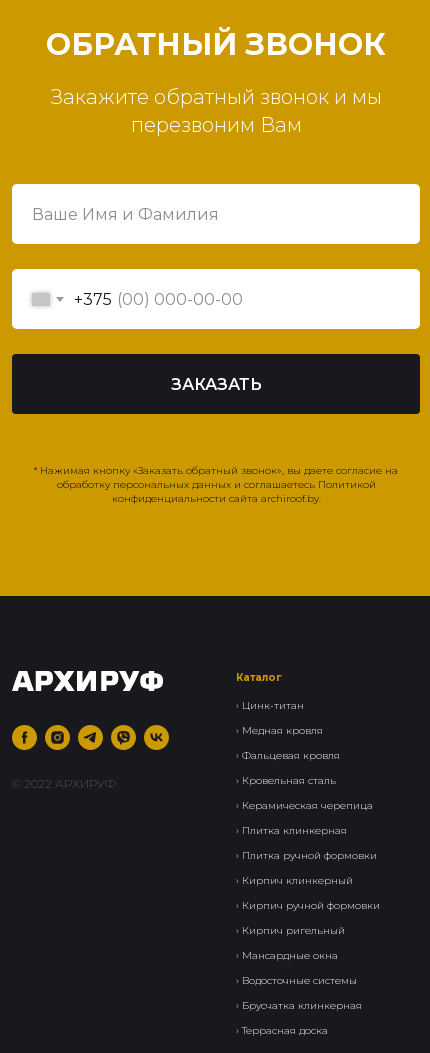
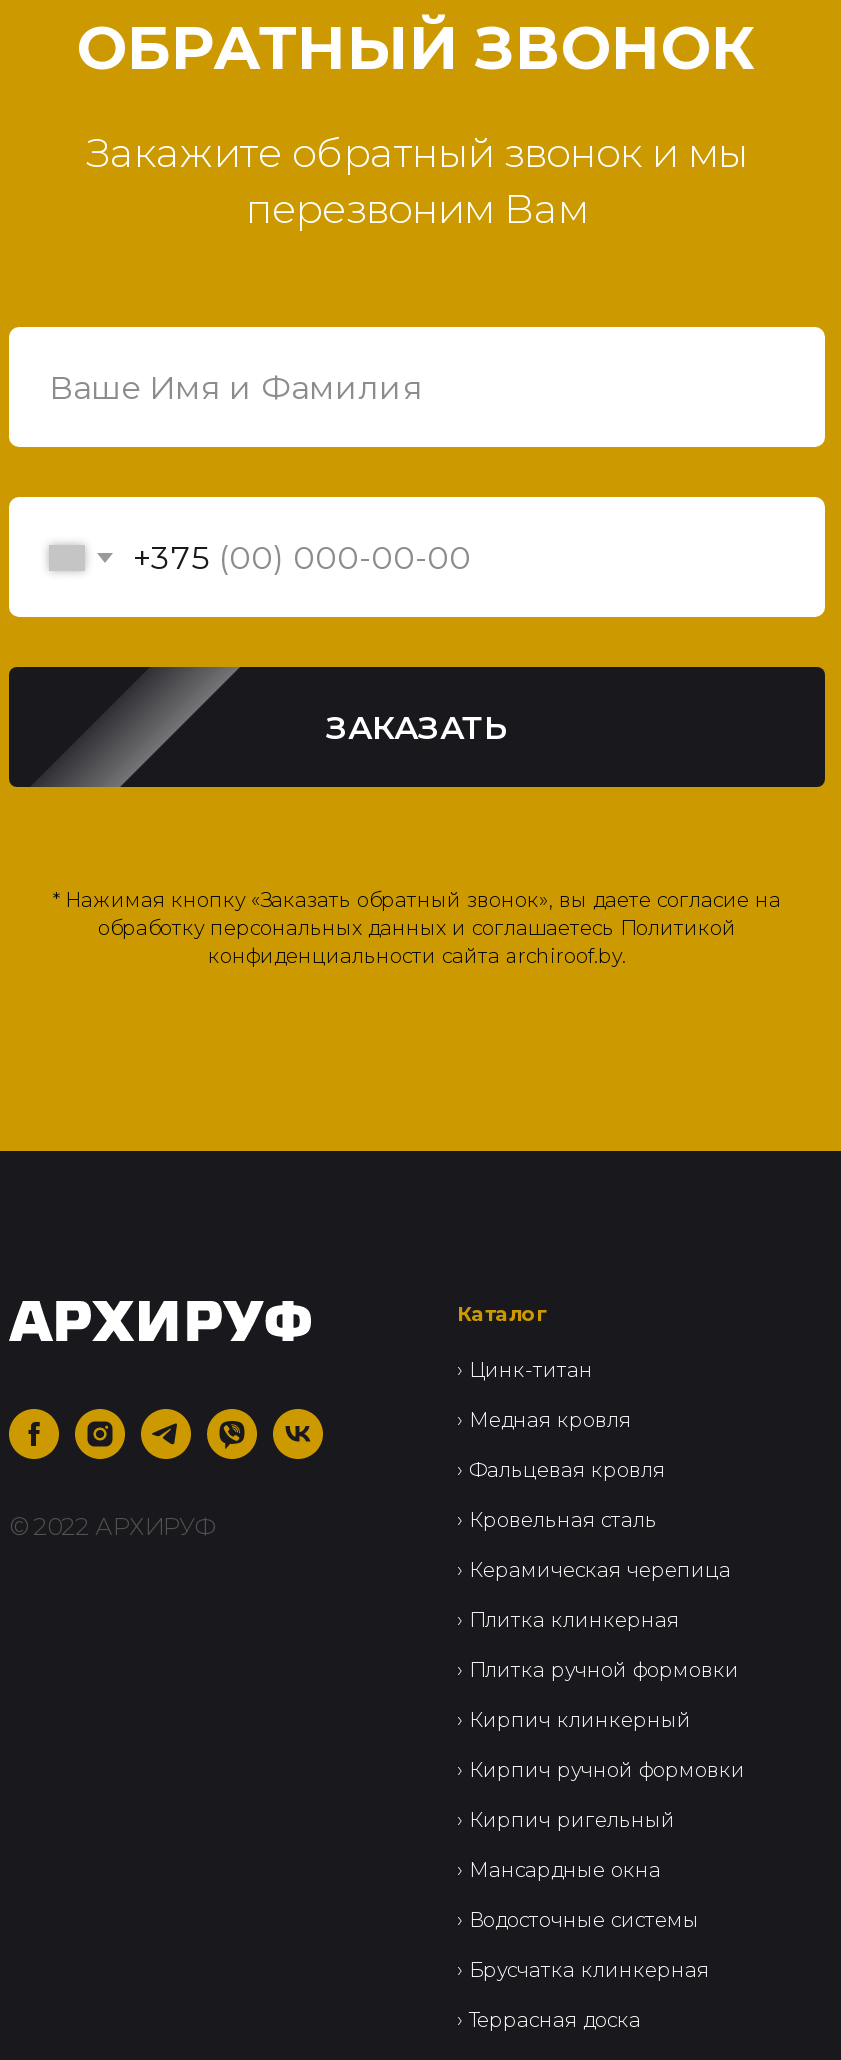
+ [image]
